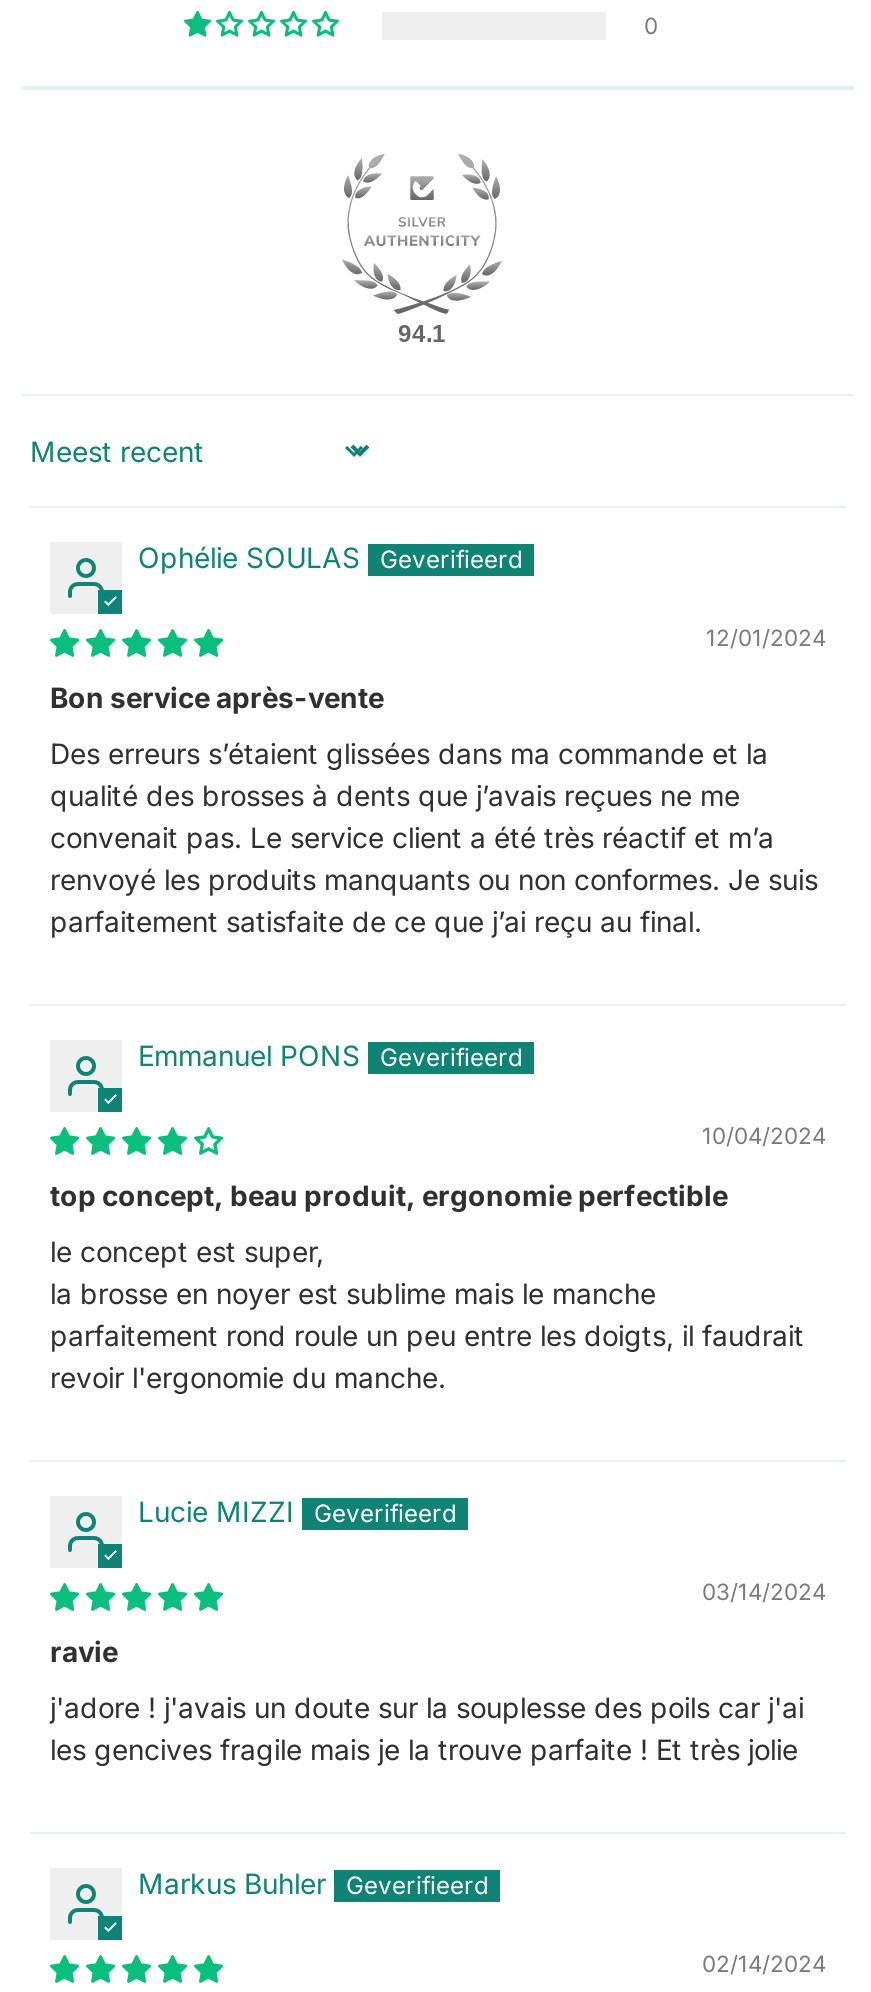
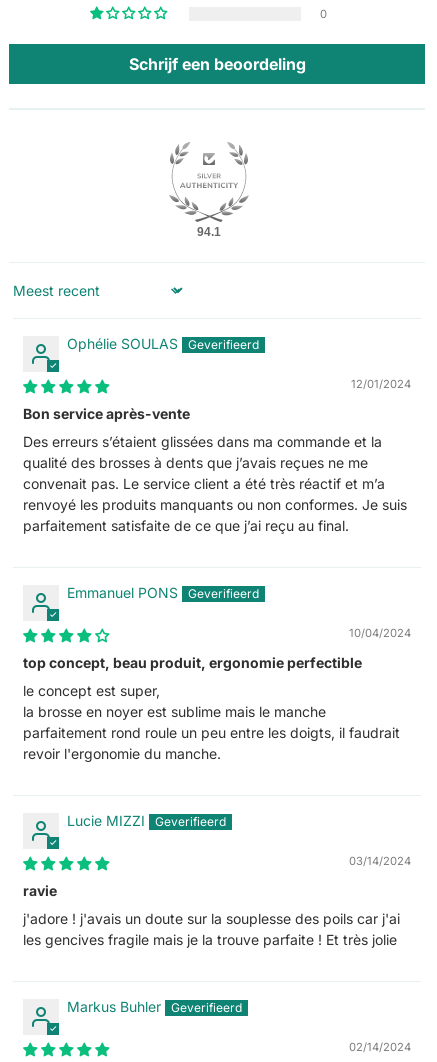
+ Schrijf een beoordeling
